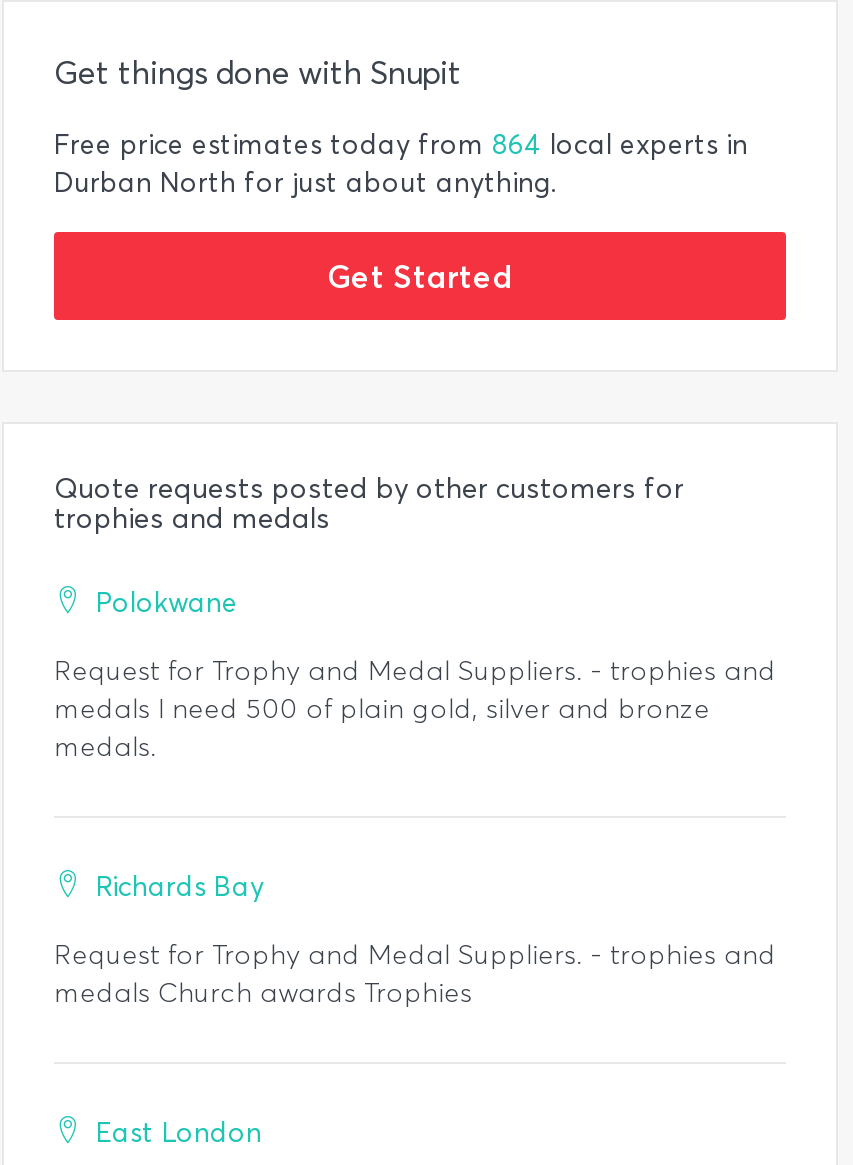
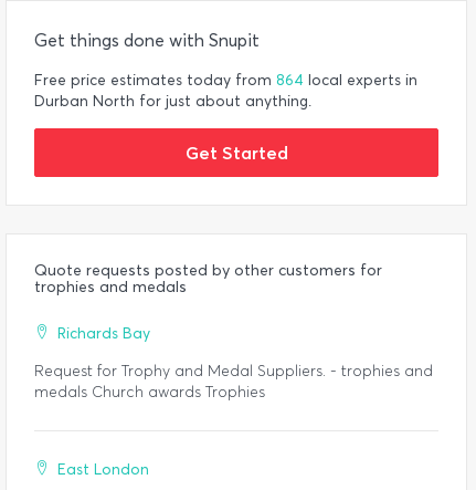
- Polokwane
- Request for Trophy and Medal Suppliers. - trophies and
- medals I need 500 of plain gold, silver and bronze
- medals.
